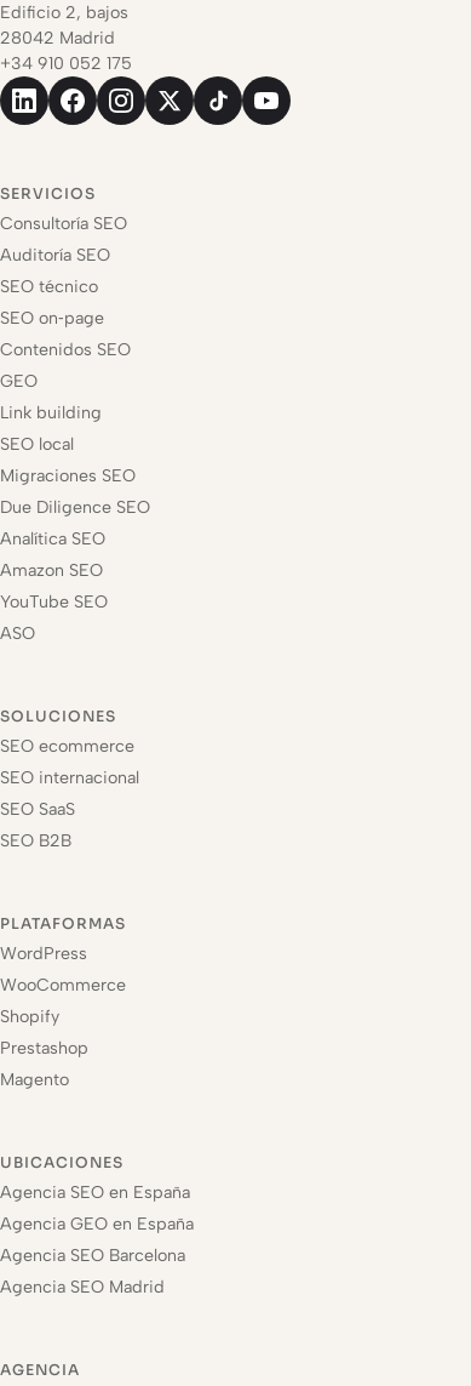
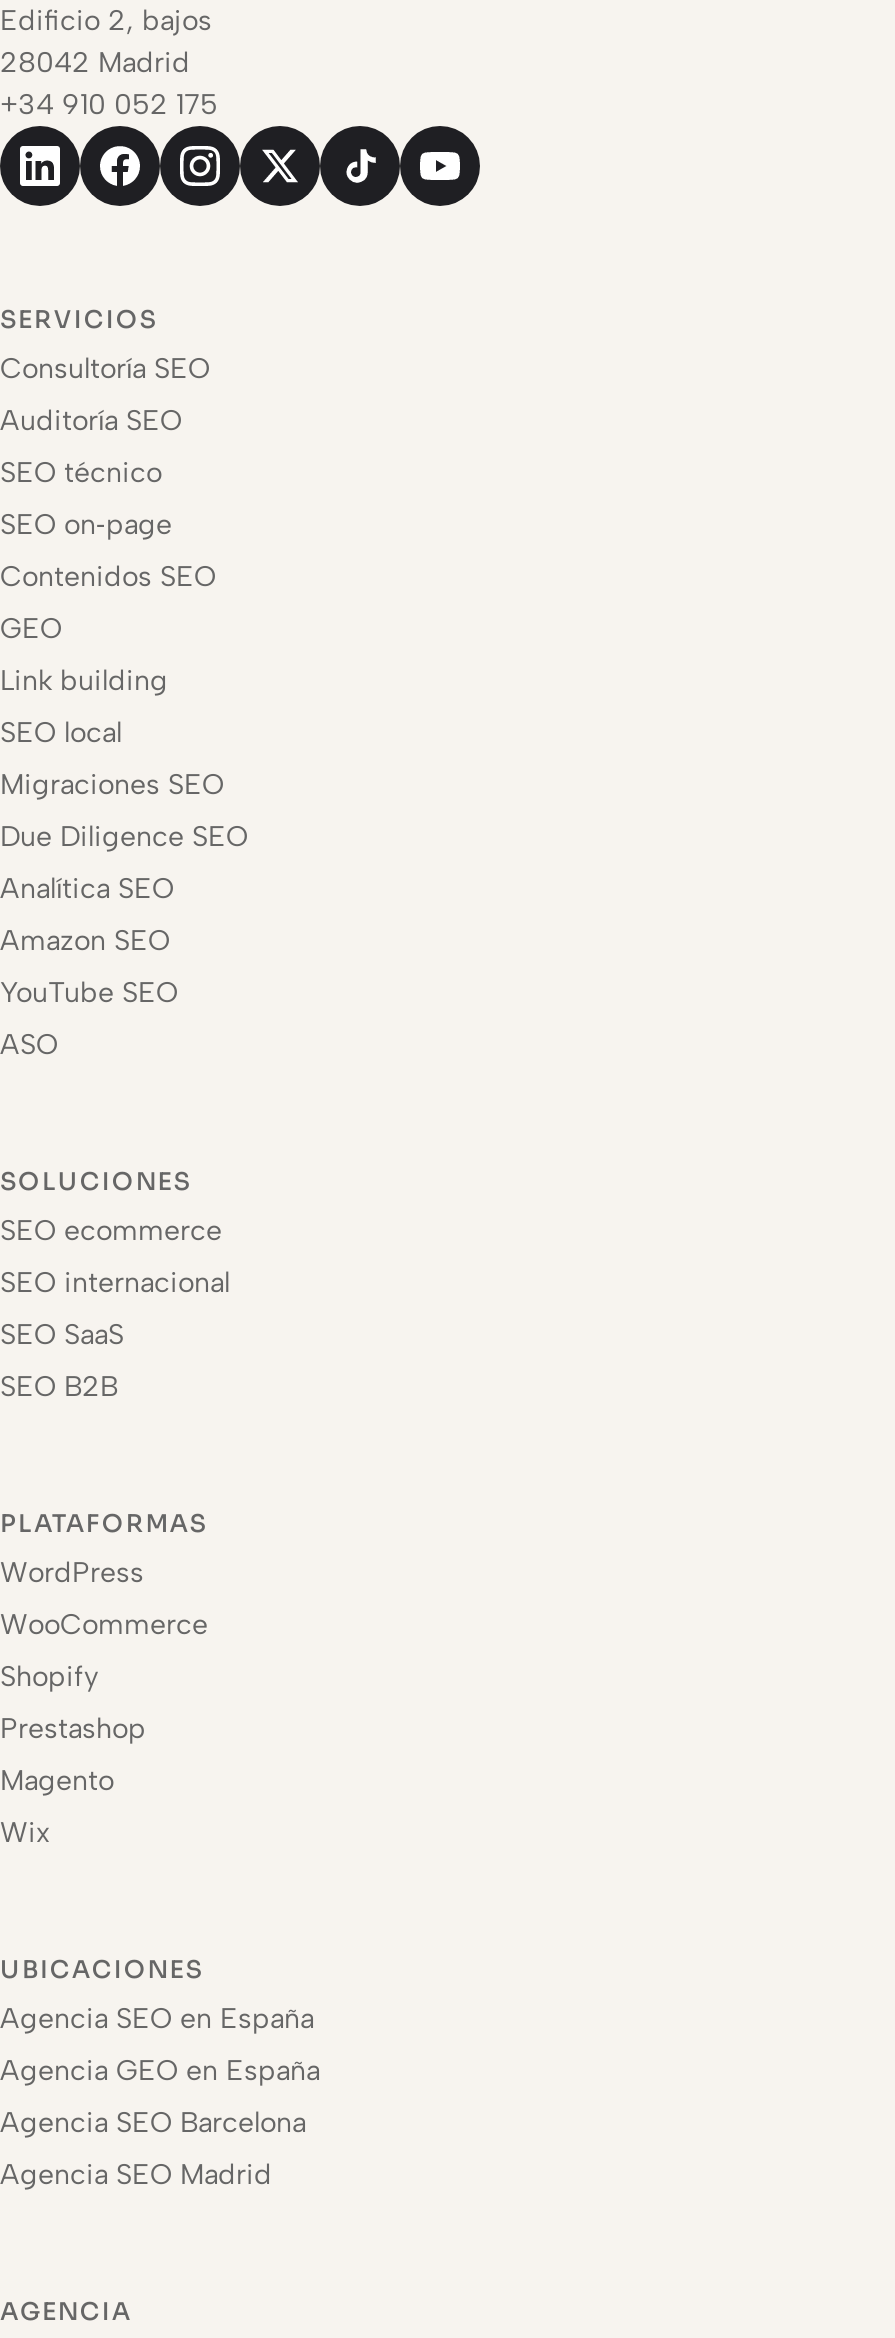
+ Wix
